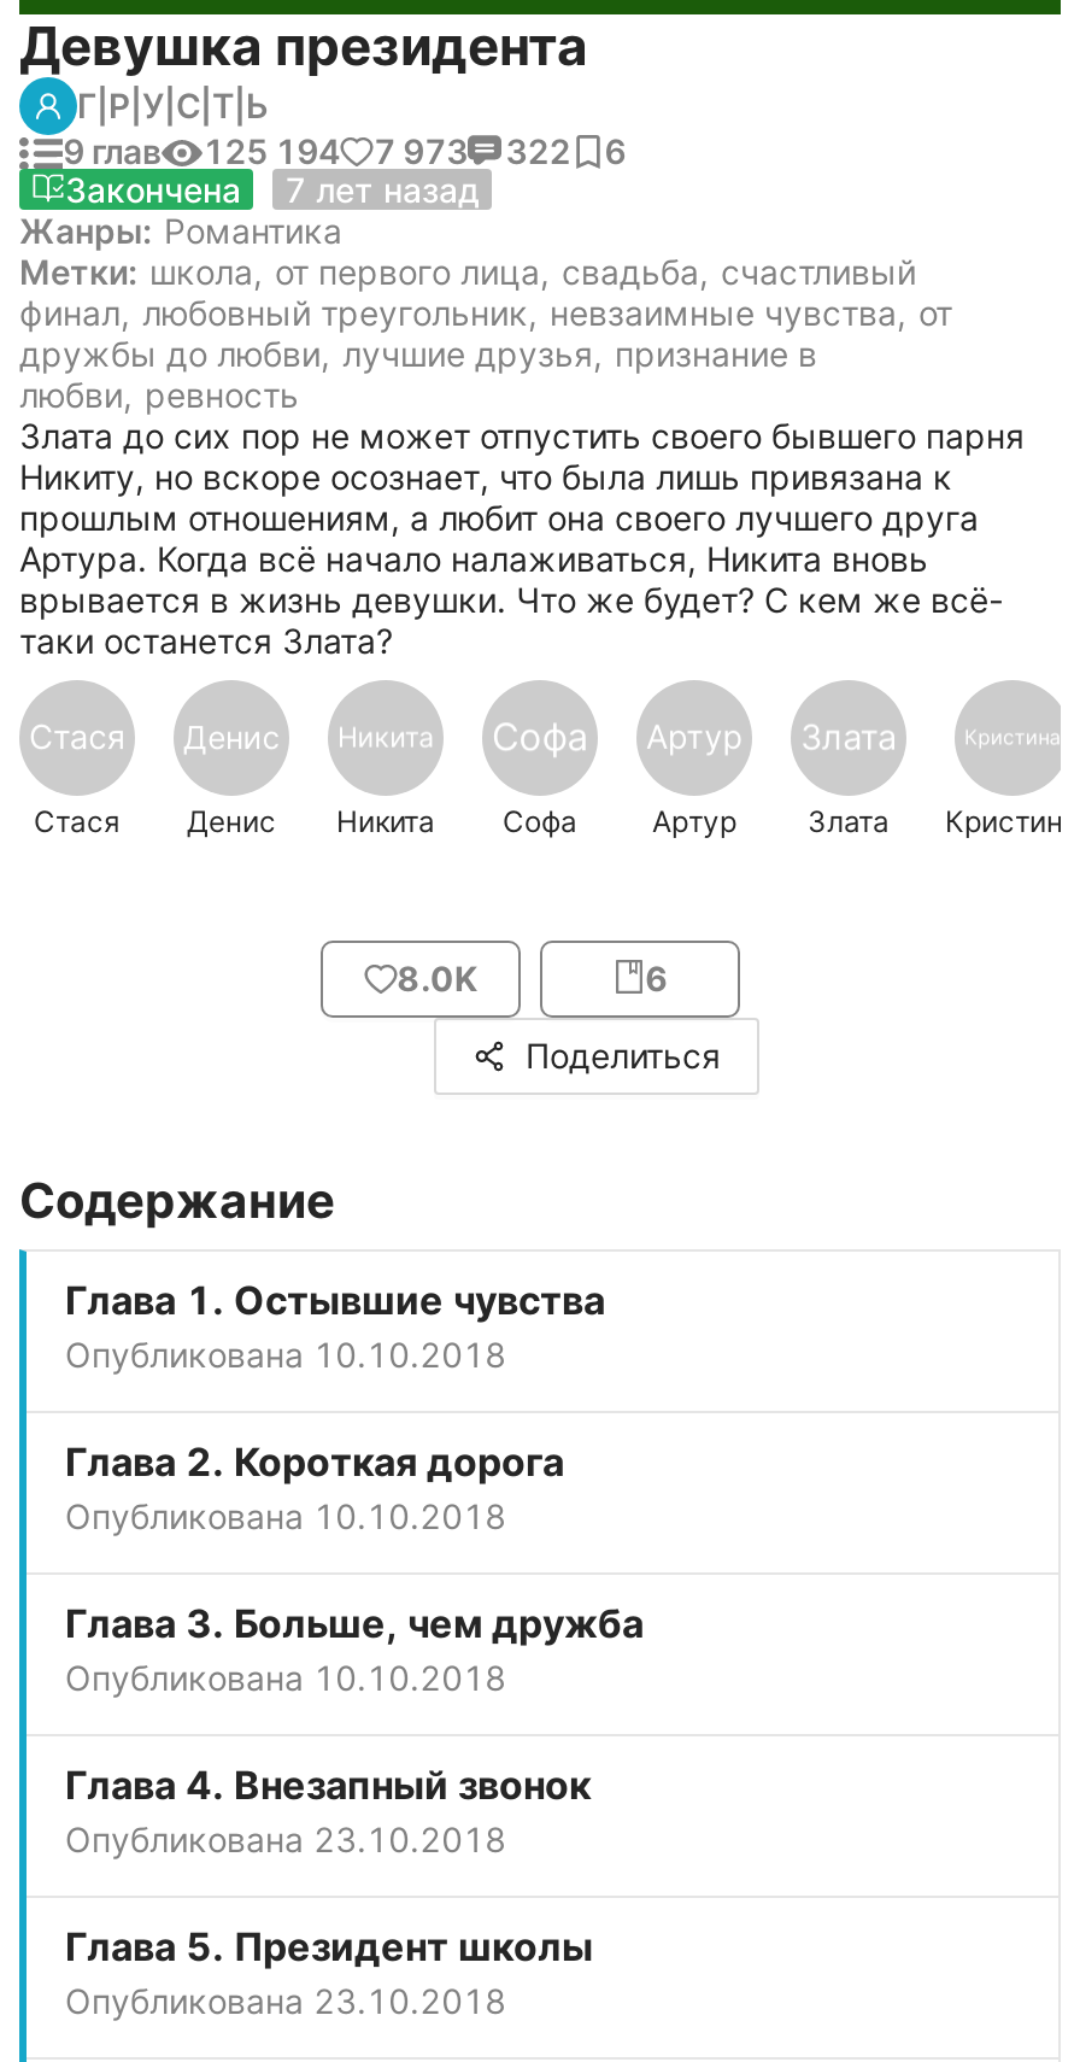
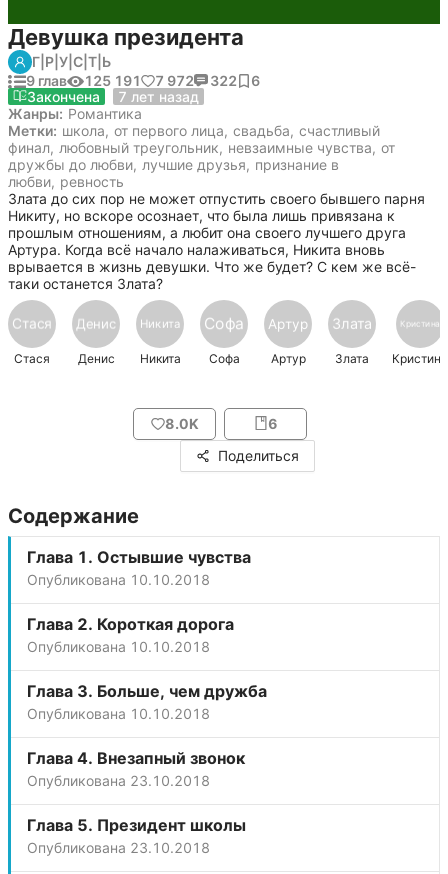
- 125 194
+ 125 191

- 7 973
+ 7 972
